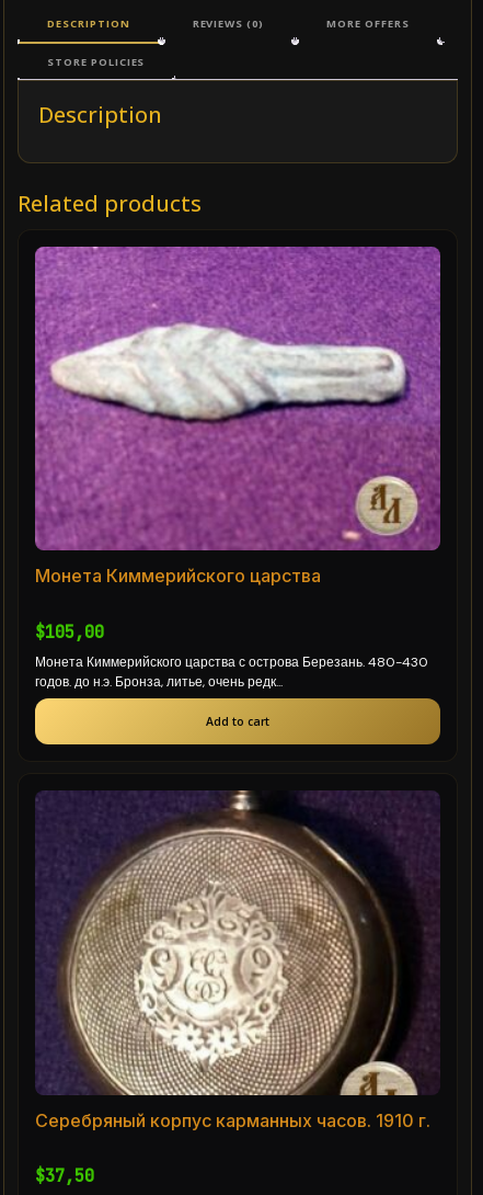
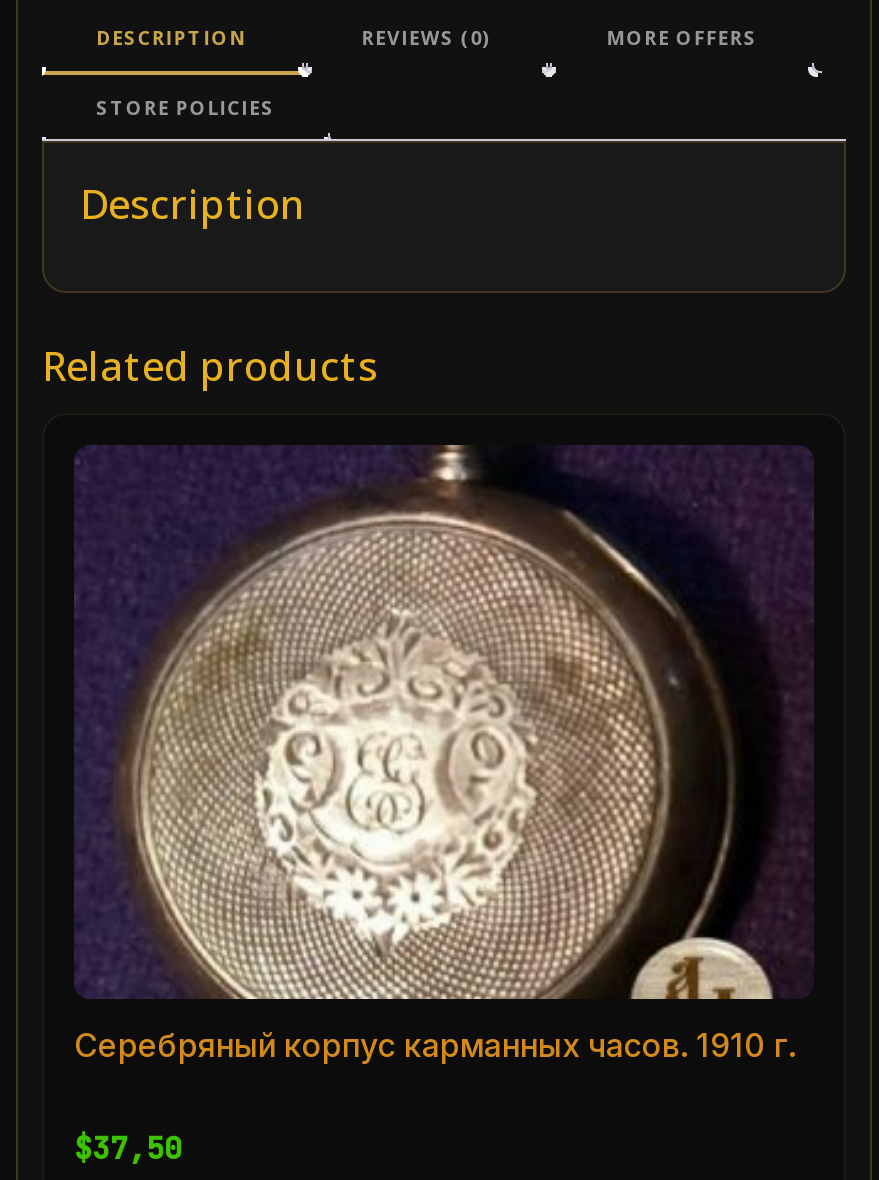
- [image]
- Монета Киммерийского царства
- $105,00
- Монета Киммерийского царства с острова Березань. 480-430
- годов. до н.э. Бронза, литье, очень редк...
- Add to cart
